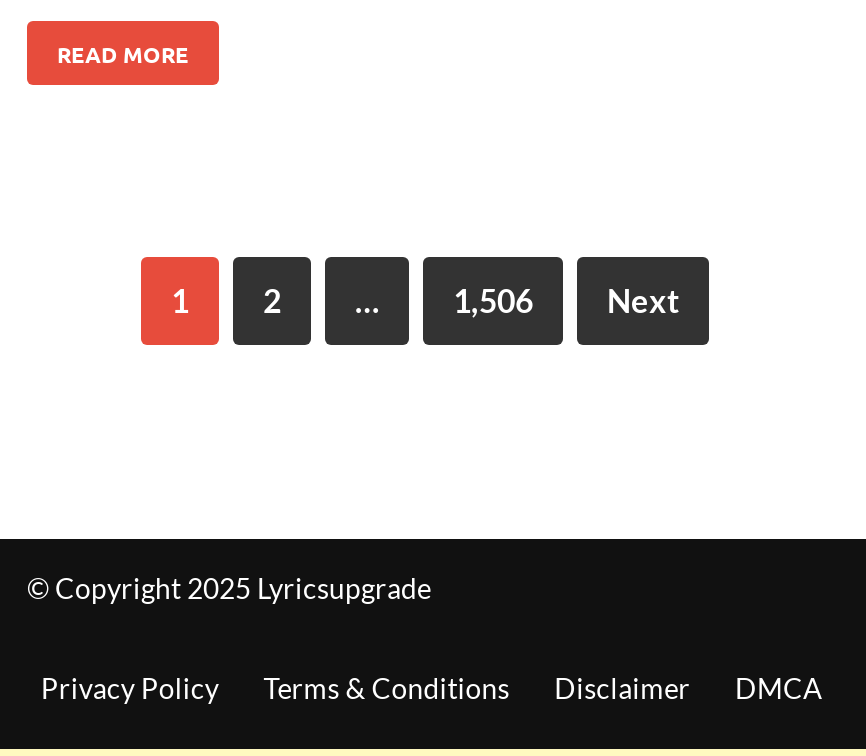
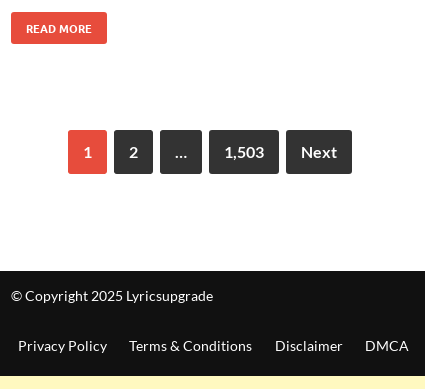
- 1,506
+ 1,503
